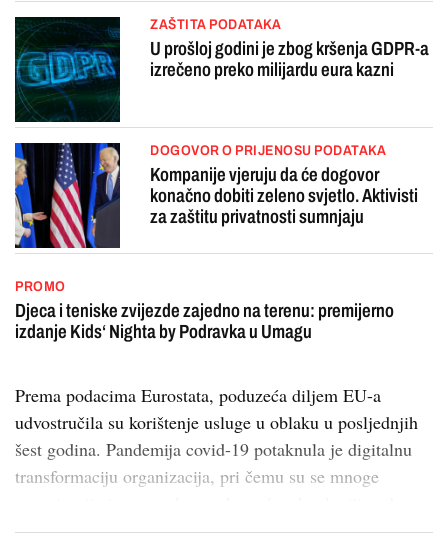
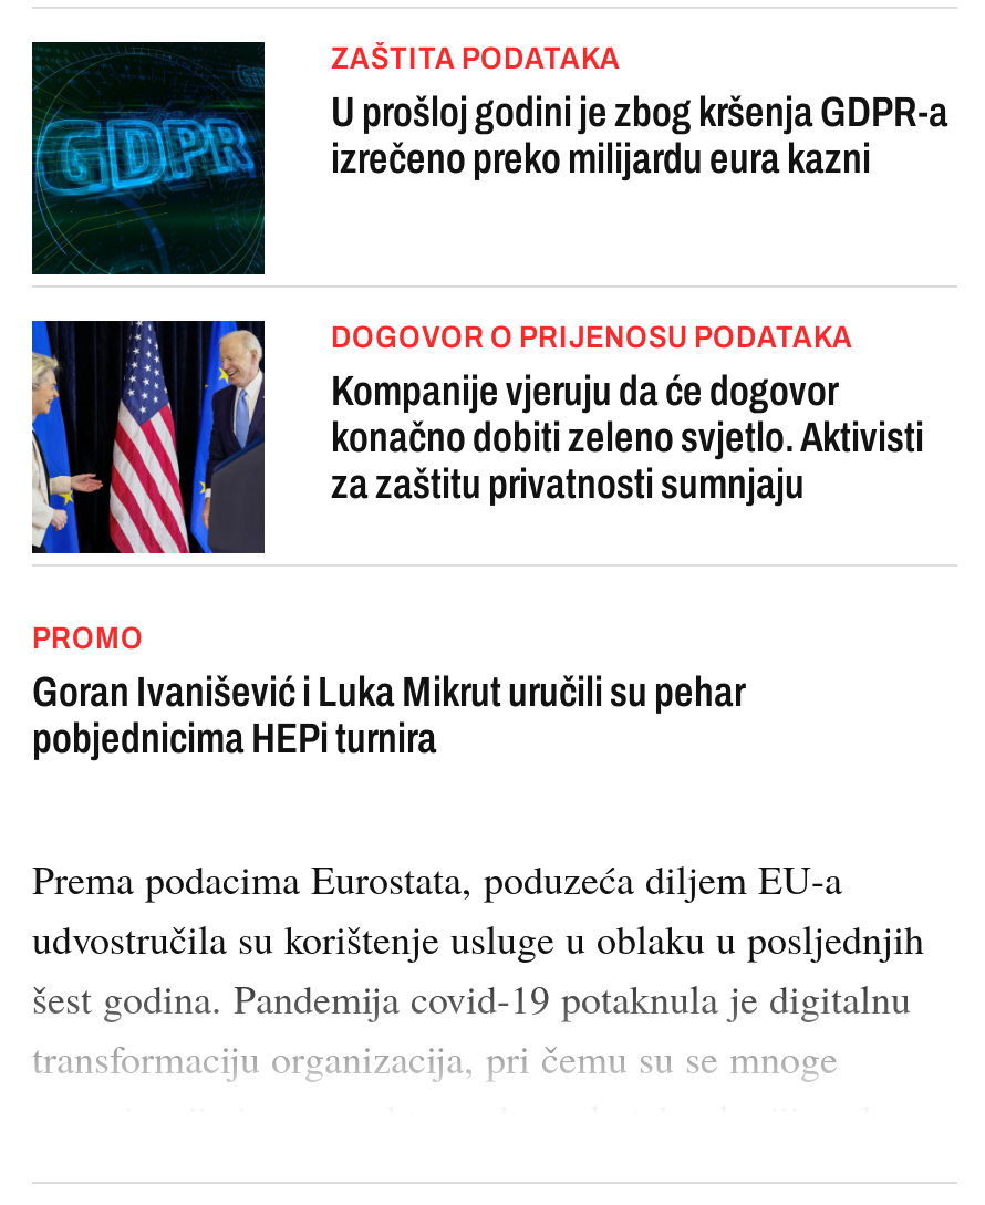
- Djeca i teniske zvijezde zajedno na terenu: premijerno
- izdanje Kids‘ Nighta by Podravka u Umagu
+ Goran Ivanišević i Luka Mikrut uručili su pehar
+ pobjednicima HEPi turnira
